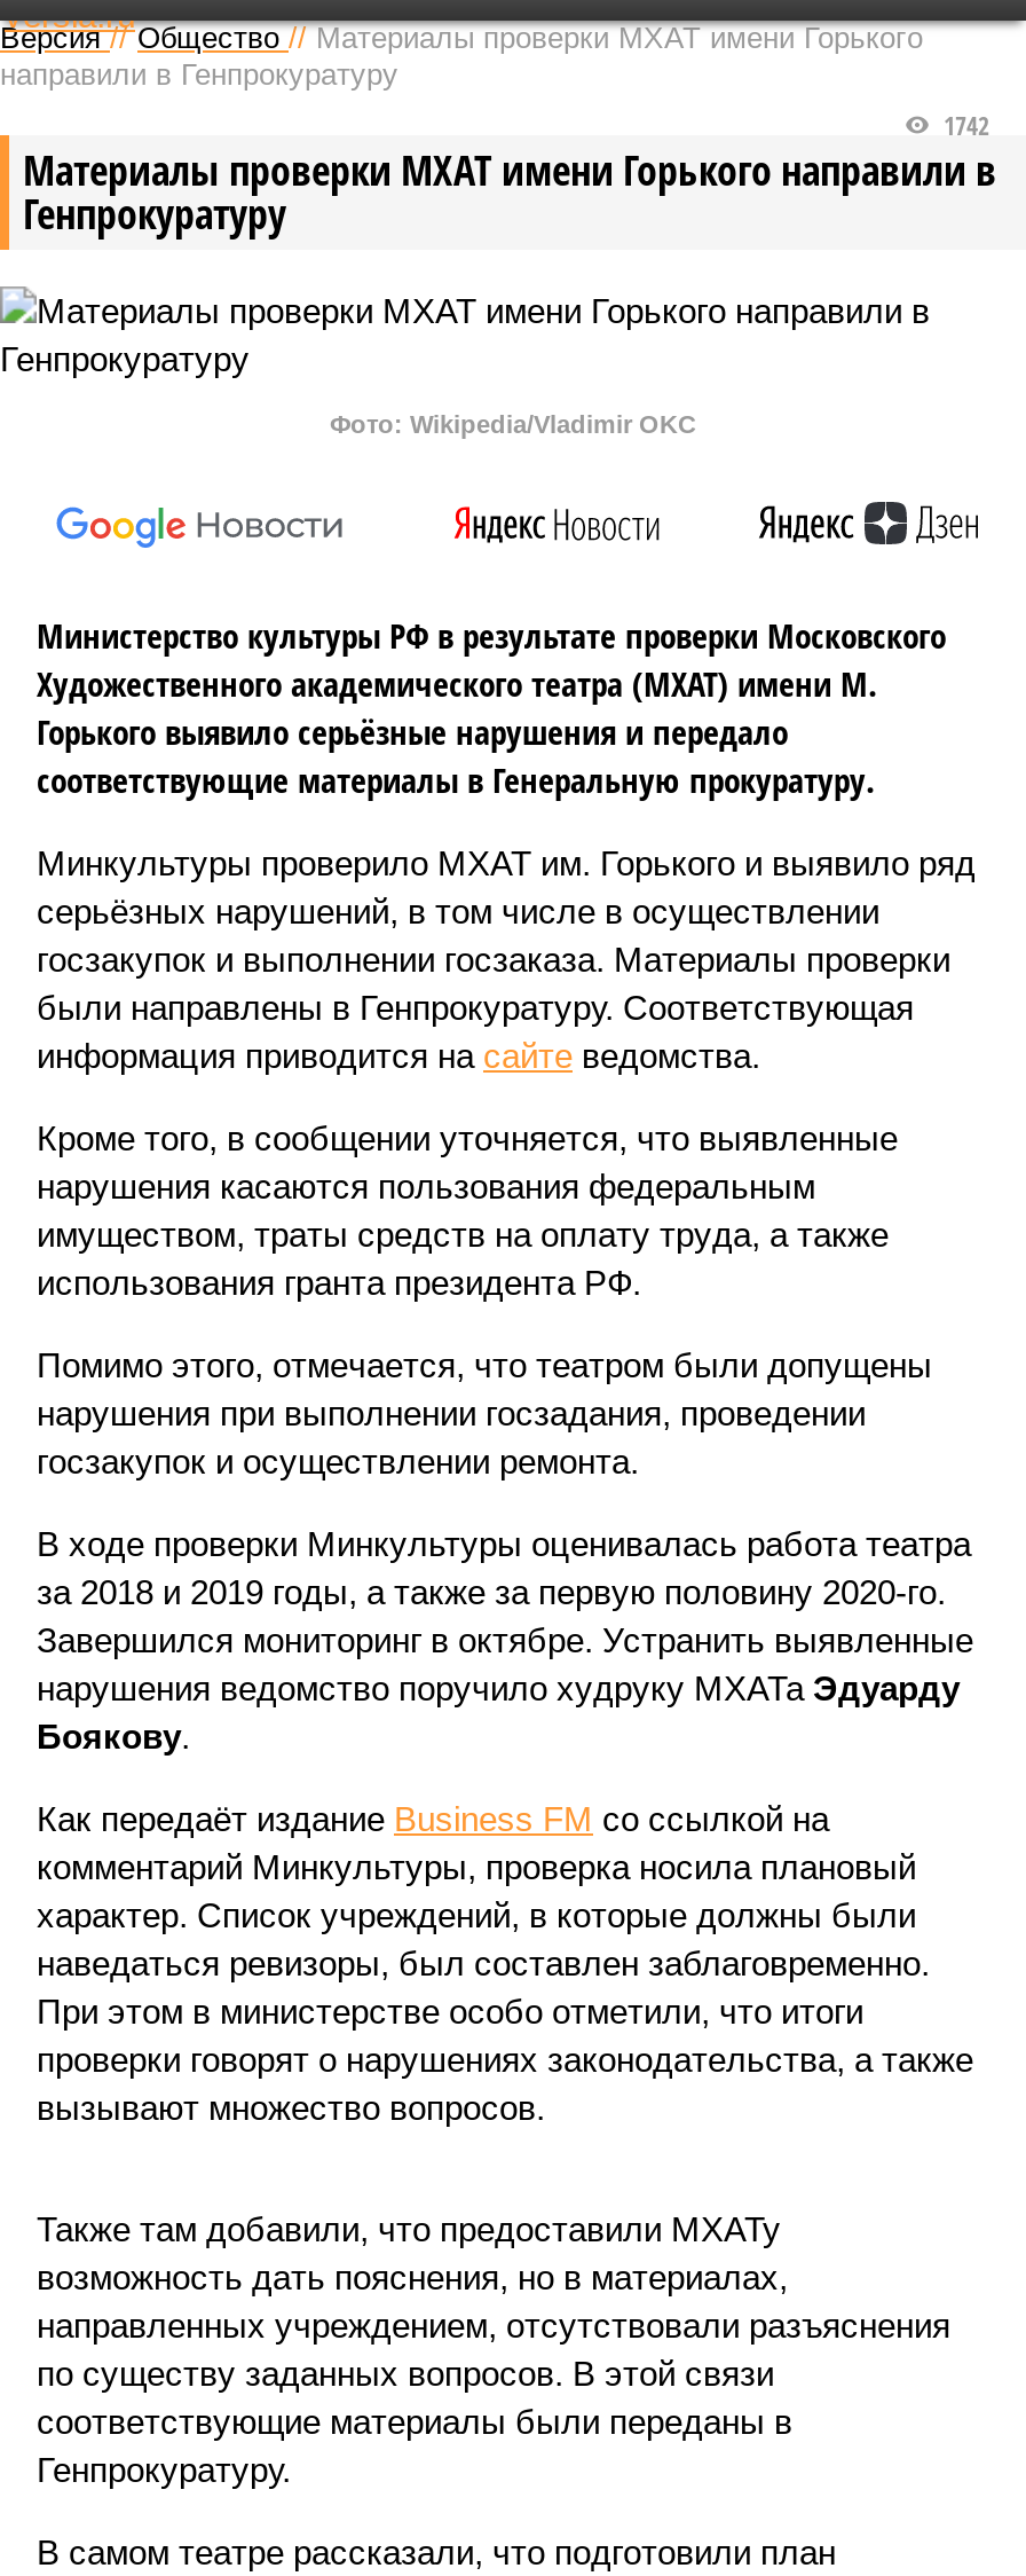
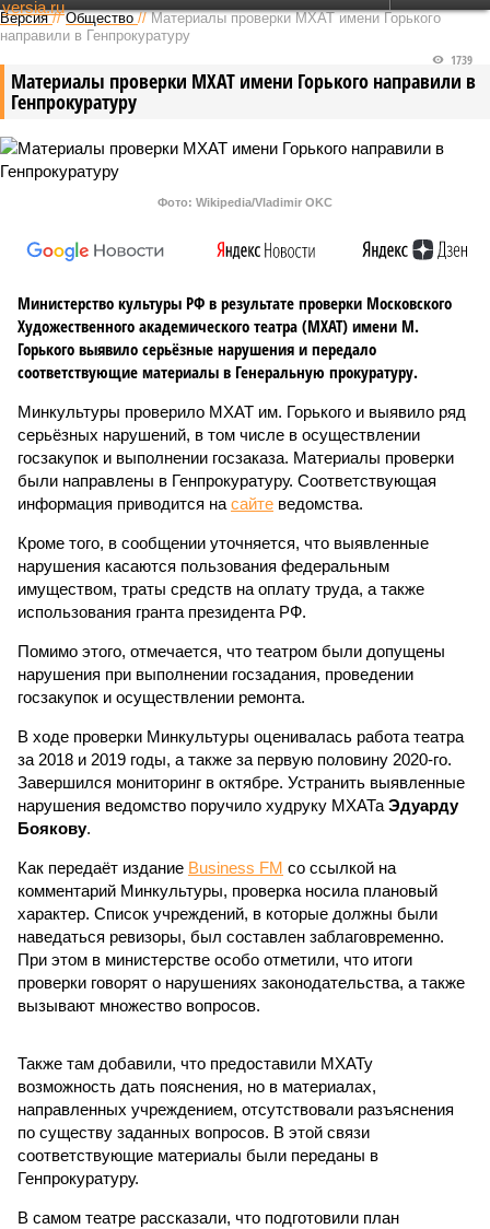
- 1742
+ 1739
